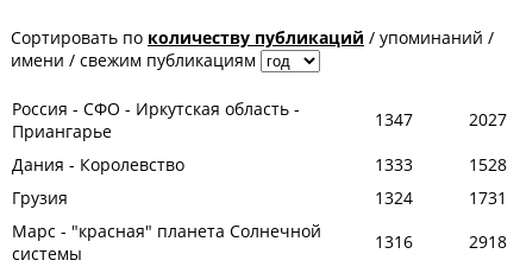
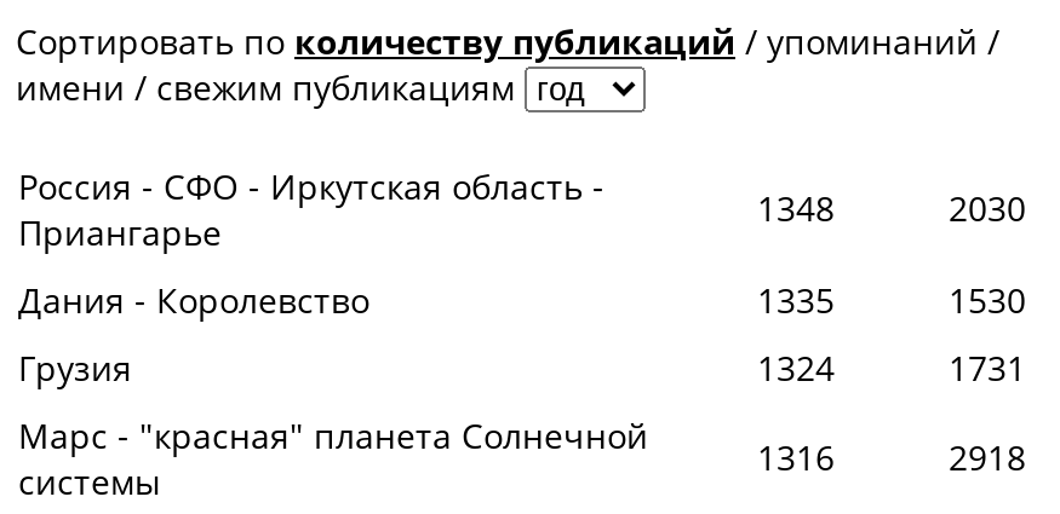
- 1347
+ 1348

- 2027
+ 2030

- 1333
+ 1335

- 1528
+ 1530
